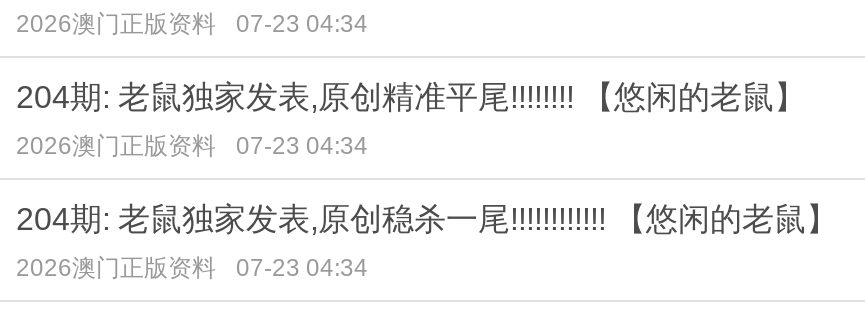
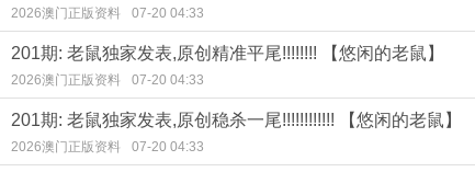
- 2026澳门正版资料 07-23 04:34
+ 2026澳门正版资料 07-20 04:33

- 204期: 老鼠独家发表,原创精准平尾!!!!!!!! 【悠闲的老鼠】
+ 201期: 老鼠独家发表,原创精准平尾!!!!!!!! 【悠闲的老鼠】

- 2026澳门正版资料 07-23 04:34
+ 2026澳门正版资料 07-20 04:33

- 204期: 老鼠独家发表,原创稳杀一尾!!!!!!!!!!!! 【悠闲的老鼠】
+ 201期: 老鼠独家发表,原创稳杀一尾!!!!!!!!!!!! 【悠闲的老鼠】

- 2026澳门正版资料 07-23 04:34
+ 2026澳门正版资料 07-20 04:33
